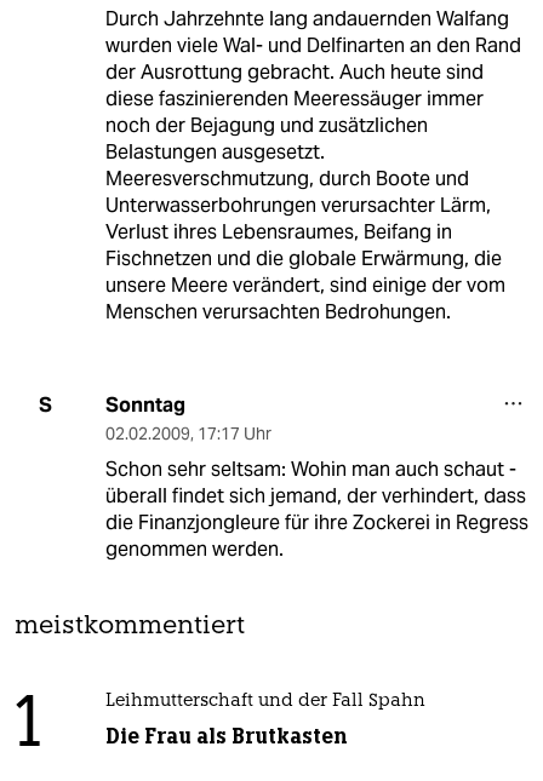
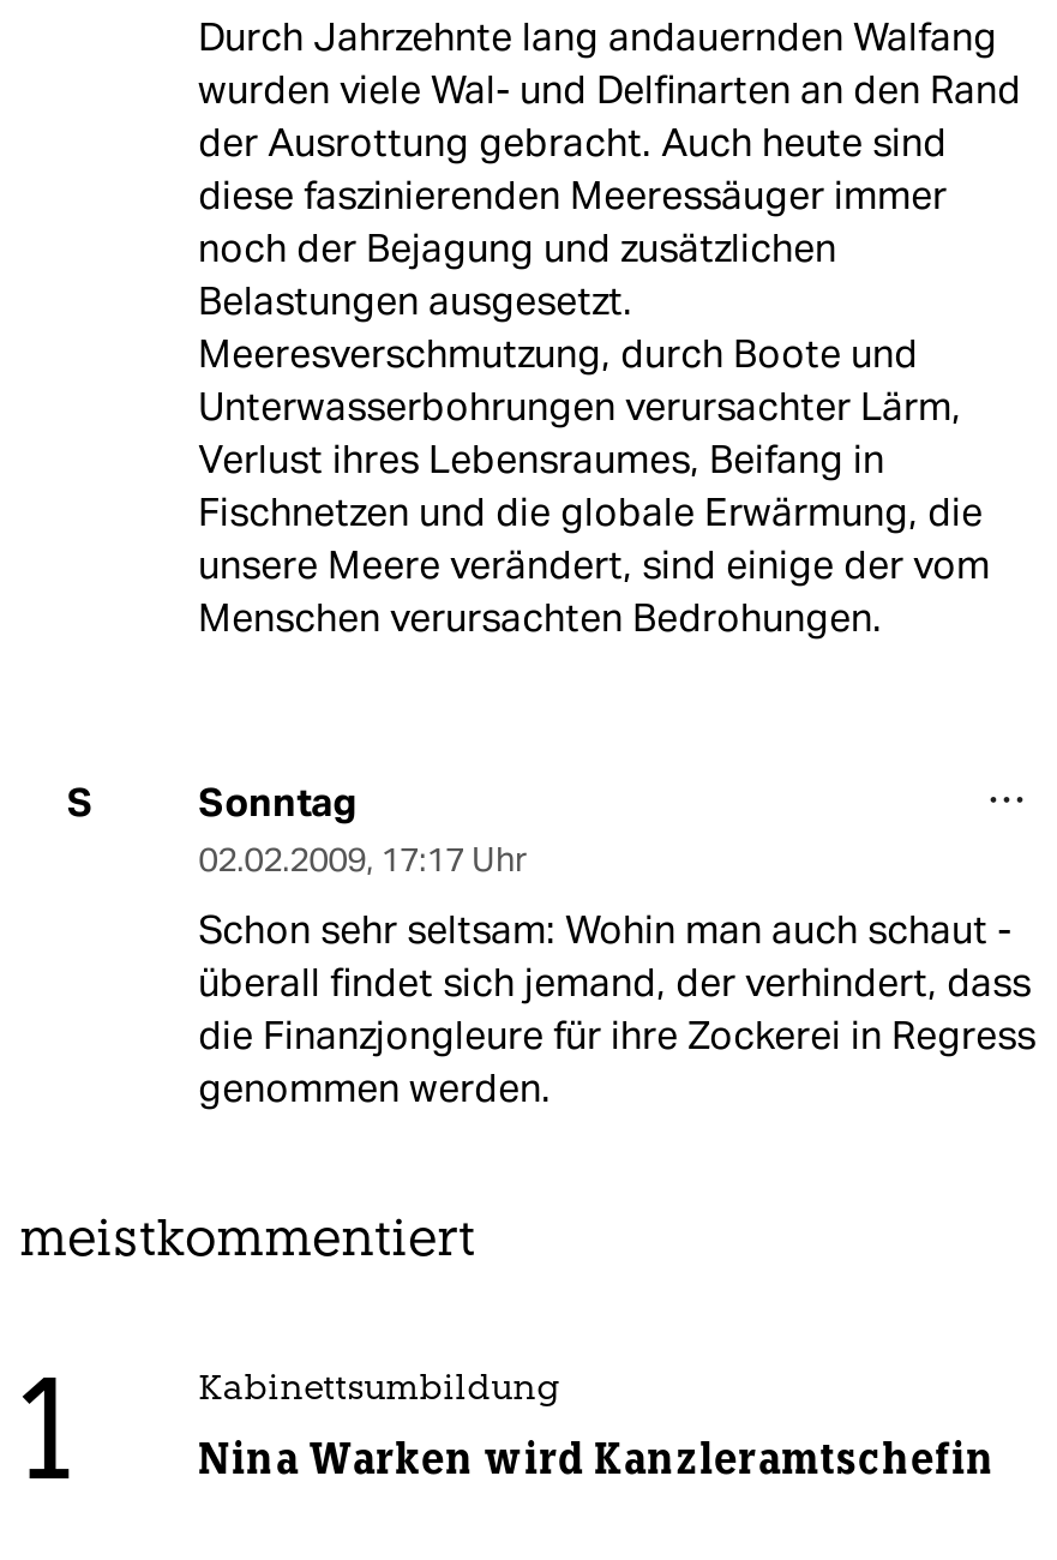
- Leihmutterschaft und der Fall Spahn
+ Kabinettsumbildung

- Die Frau als Brutkasten
+ Nina Warken wird Kanzleramtschefin
